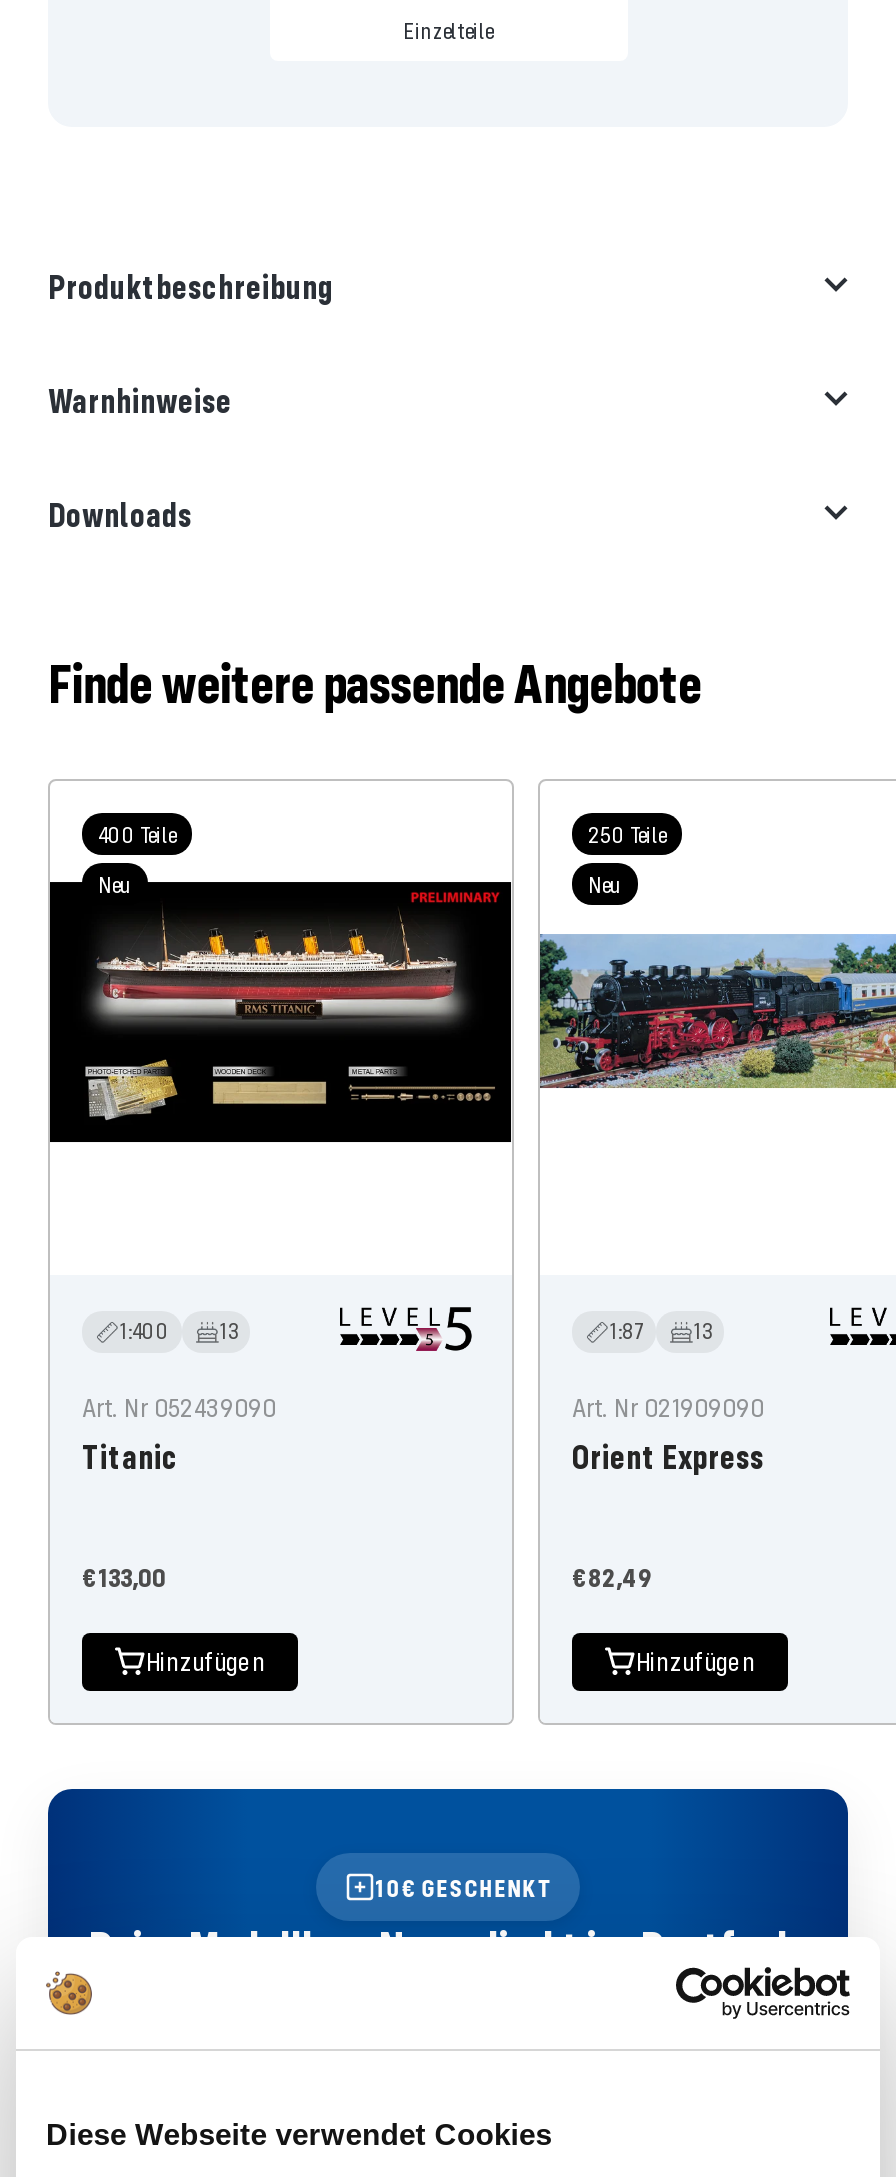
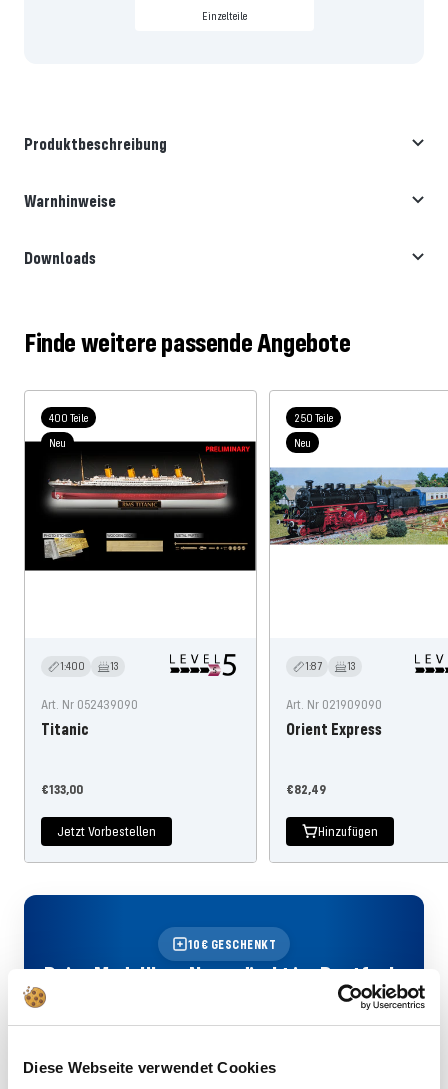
- Hinzufügen
+ Jetzt Vorbestellen
